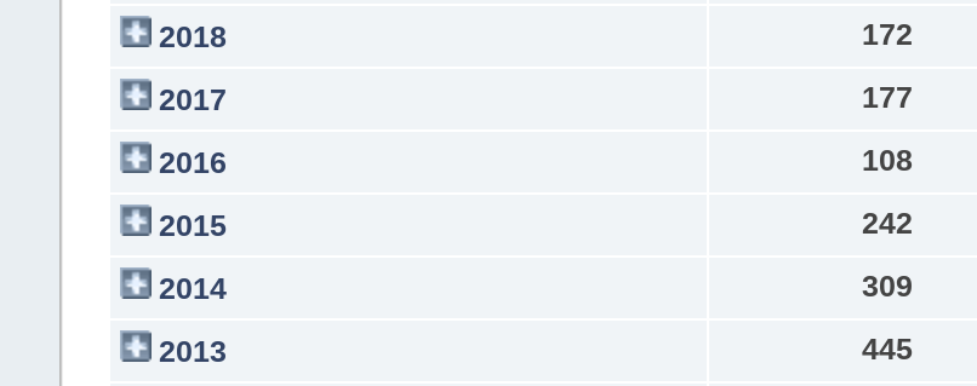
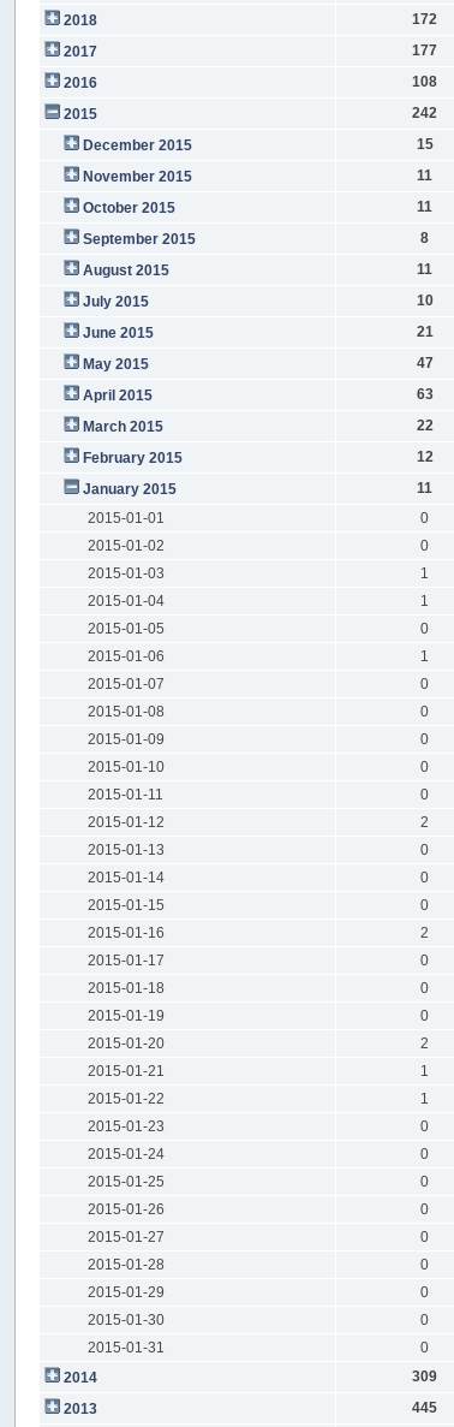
+ December 2015
+ 15
+ November 2015
+ 11
+ October 2015
+ 11
+ September 2015
+ 8
+ August 2015
+ 11
+ July 2015
+ 10
+ June 2015
+ 21
+ May 2015
+ 47
+ April 2015
+ 63
+ March 2015
+ 22
+ February 2015
+ 12
+ January 2015
+ 11
+ 2015-01-01
+ 0
+ 2015-01-02
+ 0
+ 2015-01-03
+ 1
+ 2015-01-04
+ 1
+ 2015-01-05
+ 0
+ 2015-01-06
+ 1
+ 2015-01-07
+ 0
+ 2015-01-08
+ 0
+ 2015-01-09
+ 0
+ 2015-01-10
+ 0
+ 2015-01-11
+ 0
+ 2015-01-12
+ 2
+ 2015-01-13
+ 0
+ 2015-01-14
+ 0
+ 2015-01-15
+ 0
+ 2015-01-16
+ 2
+ 2015-01-17
+ 0
+ 2015-01-18
+ 0
+ 2015-01-19
+ 0
+ 2015-01-20
+ 2
+ 2015-01-21
+ 1
+ 2015-01-22
+ 1
+ 2015-01-23
+ 0
+ 2015-01-24
+ 0
+ 2015-01-25
+ 0
+ 2015-01-26
+ 0
+ 2015-01-27
+ 0
+ 2015-01-28
+ 0
+ 2015-01-29
+ 0
+ 2015-01-30
+ 0
+ 2015-01-31
+ 0
